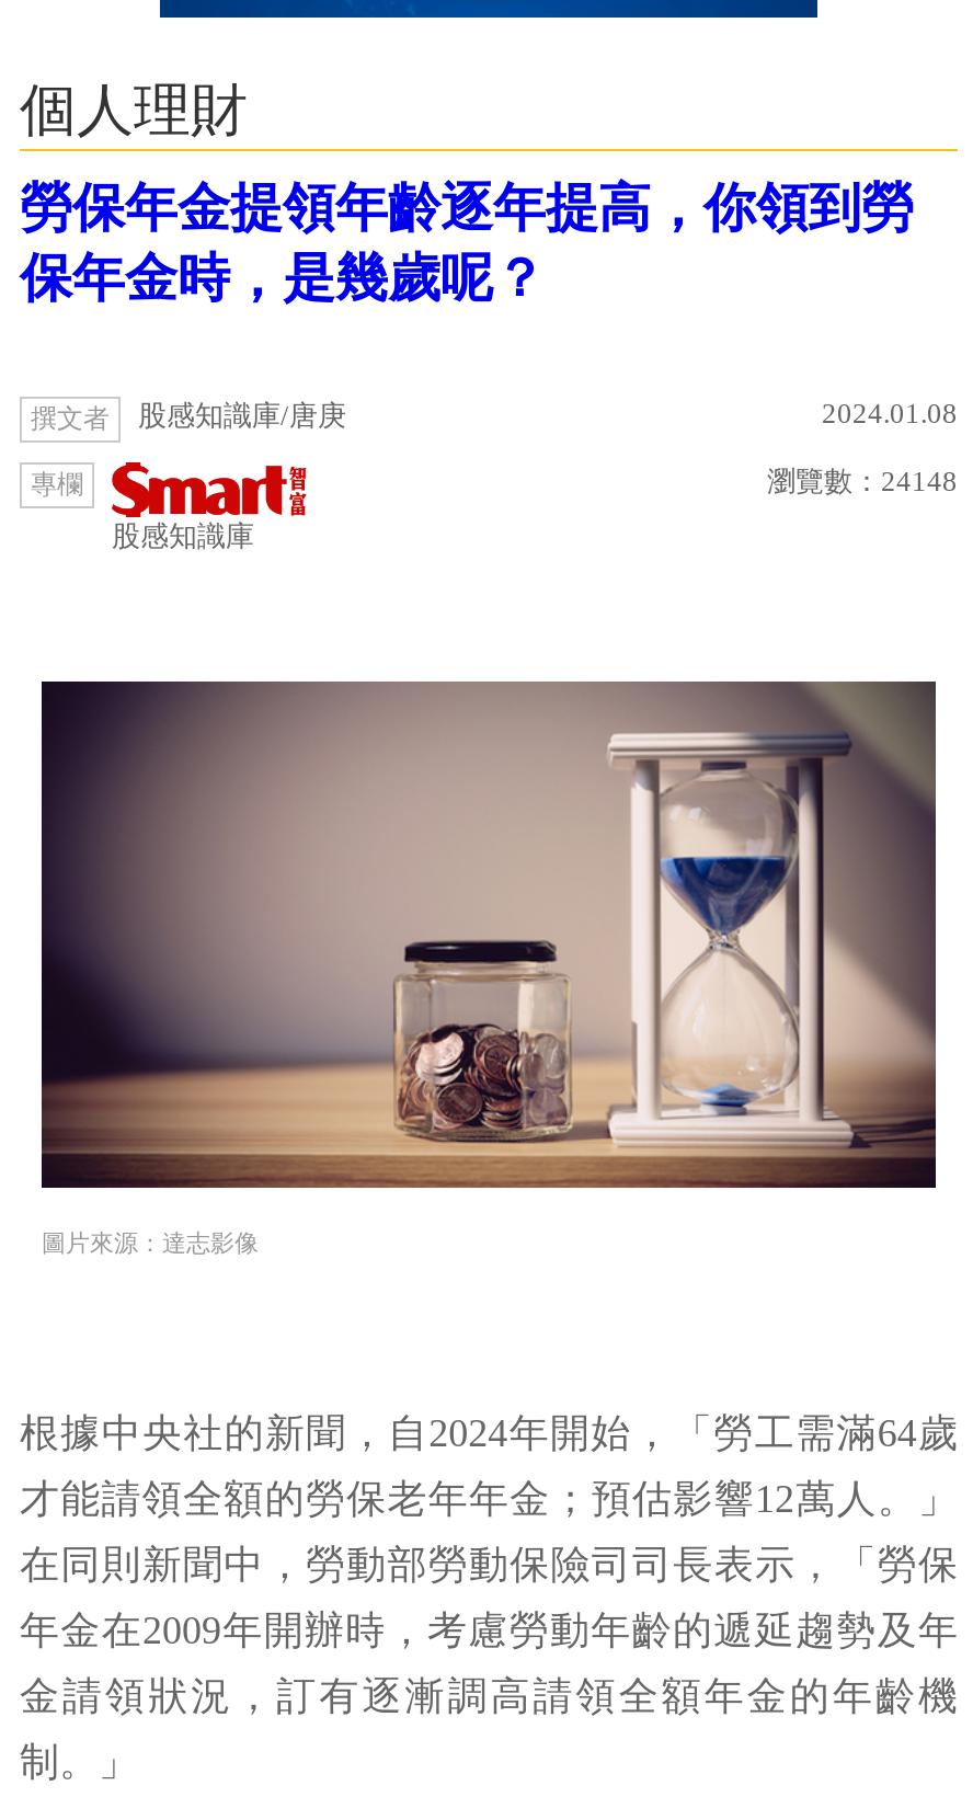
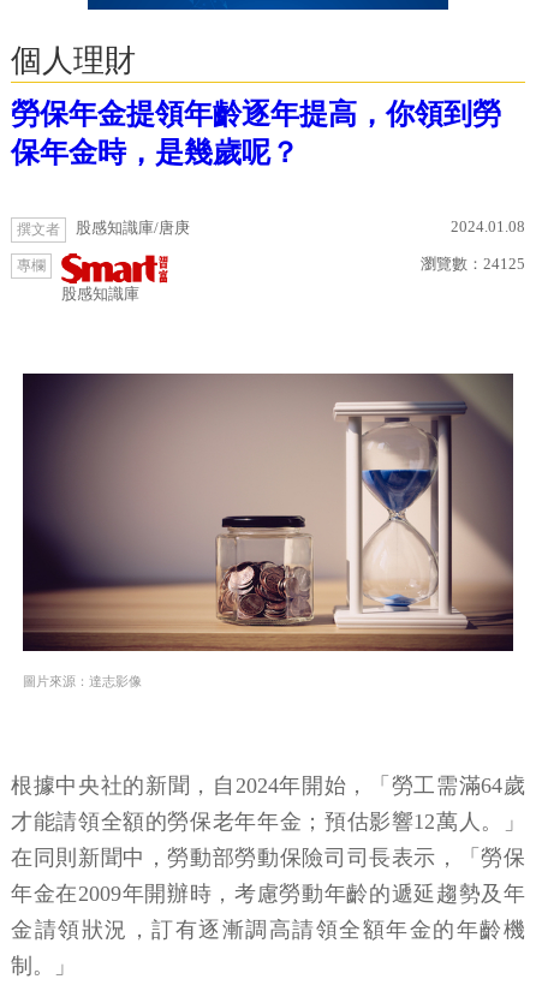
- 瀏覽數：24148
+ 瀏覽數：24125
